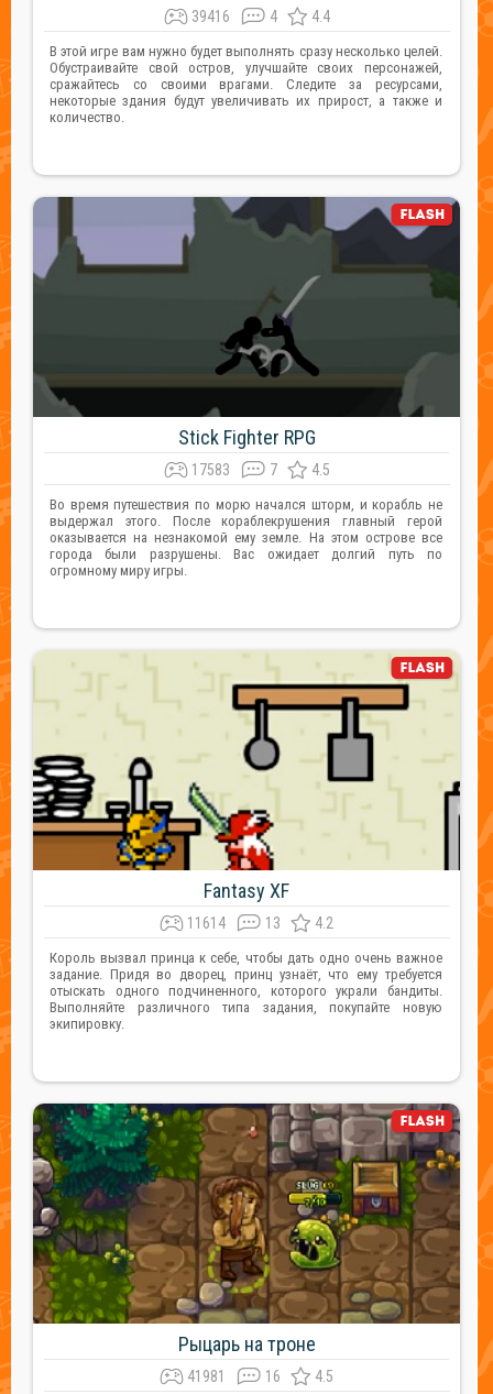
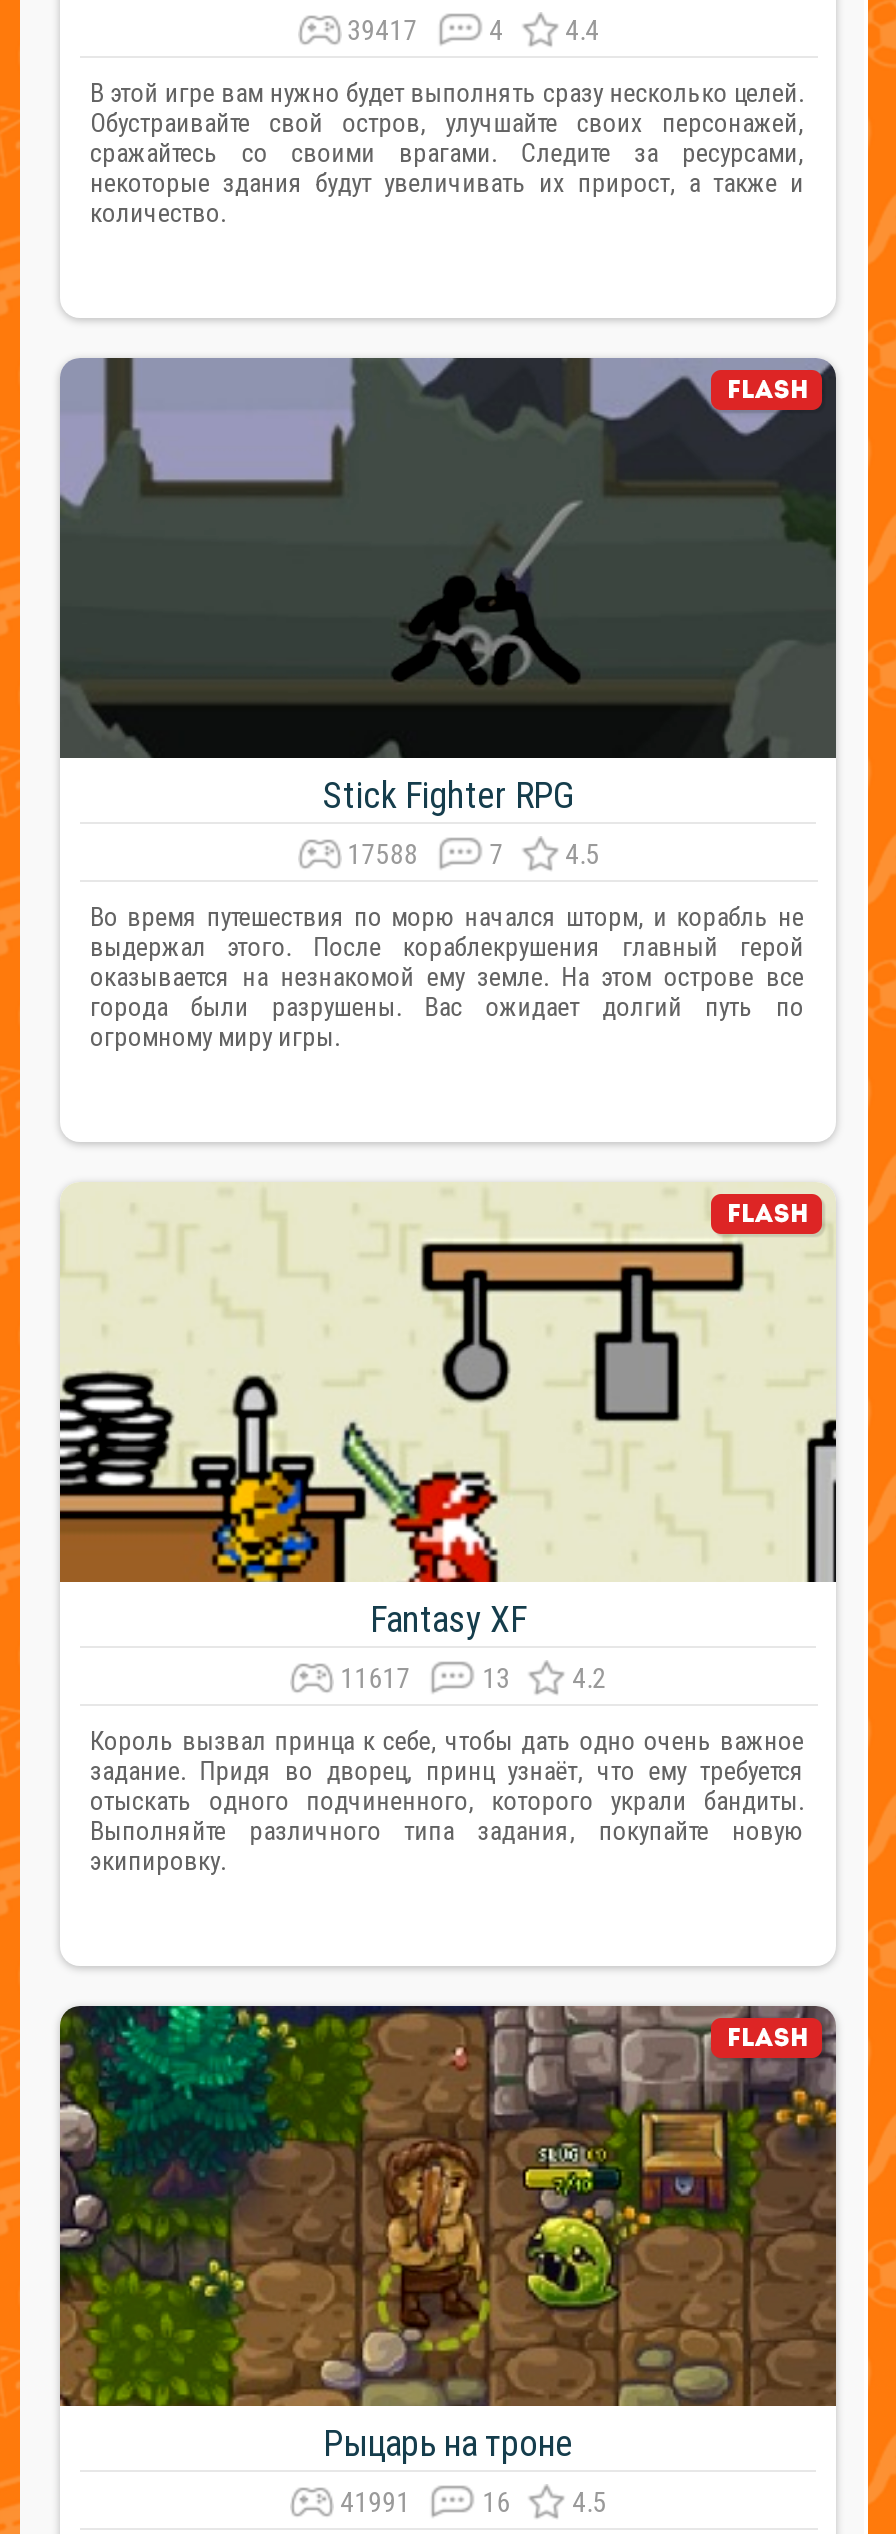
- 39416
+ 39417

- 17583
+ 17588

- 11614
+ 11617

- 41981
+ 41991
